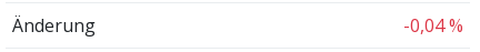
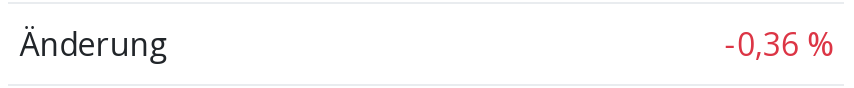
- -0,04 %
+ -0,36 %
